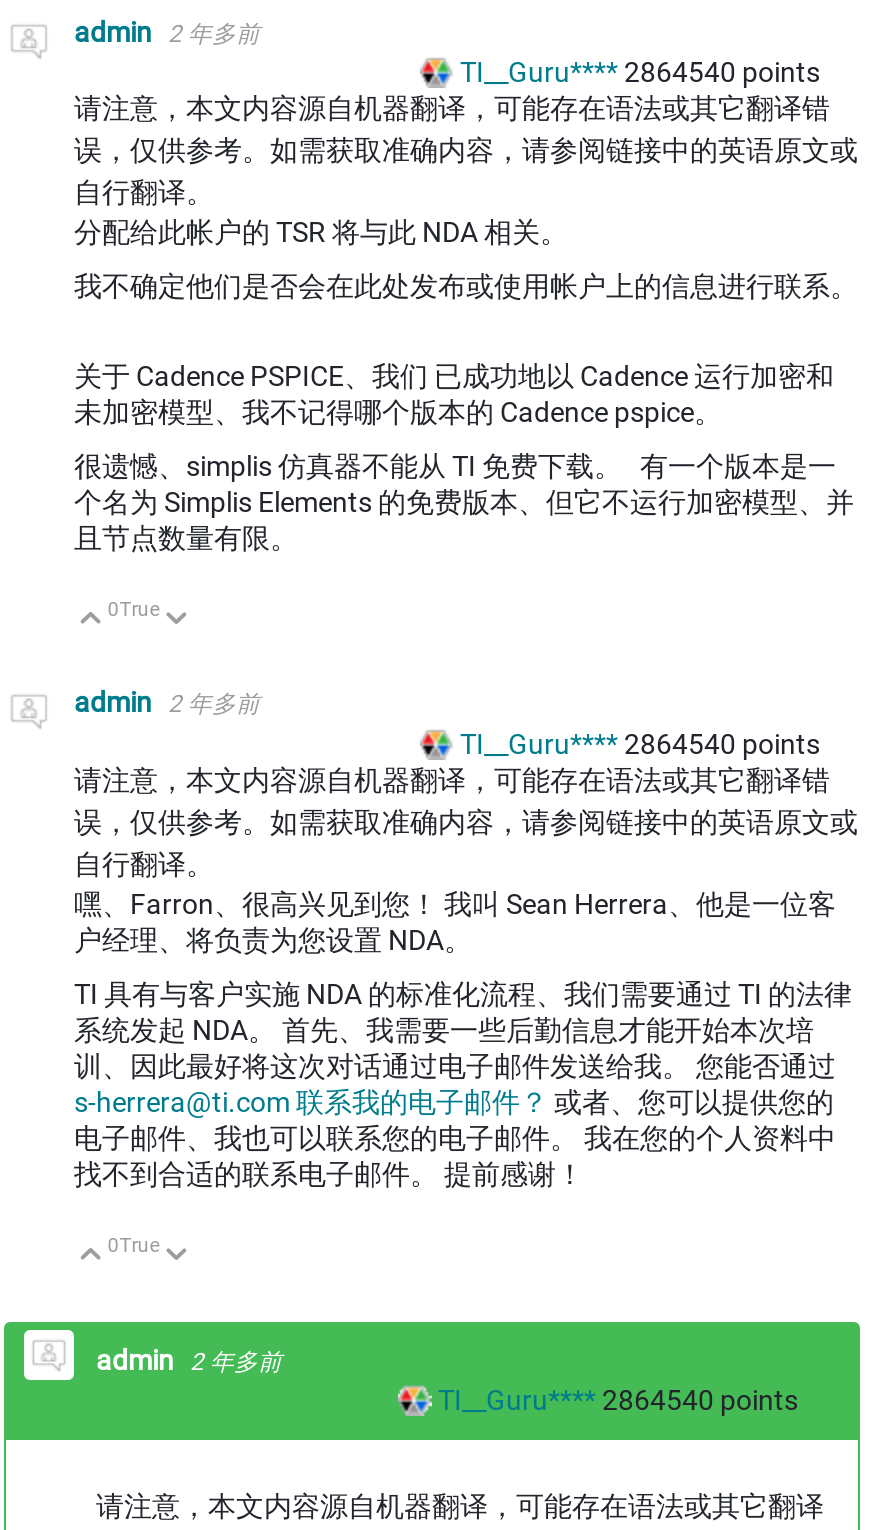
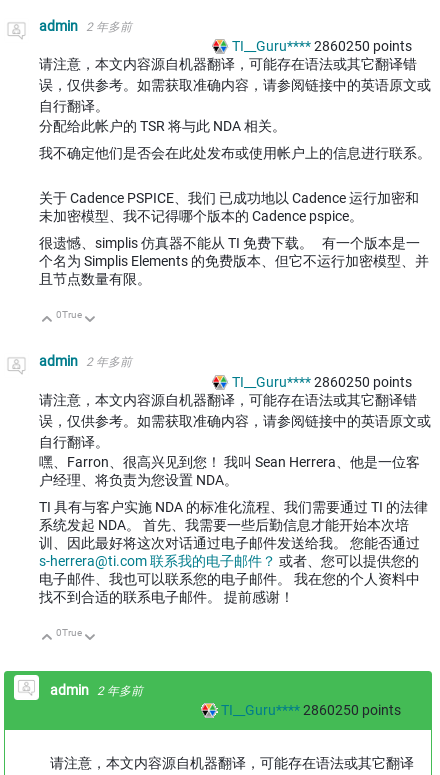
- TI__Guru**** 2864540 points
+ TI__Guru**** 2860250 points

- TI__Guru**** 2864540 points
+ TI__Guru**** 2860250 points

- TI__Guru**** 2864540 points
+ TI__Guru**** 2860250 points
